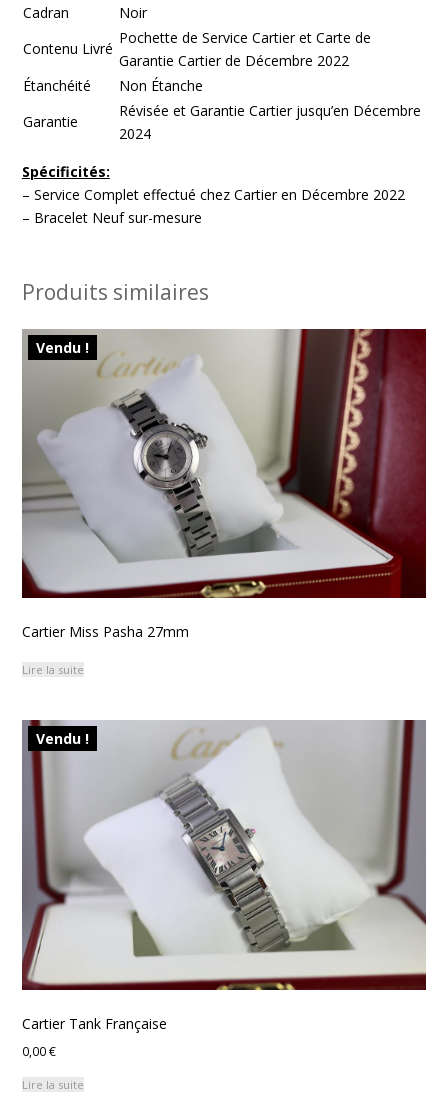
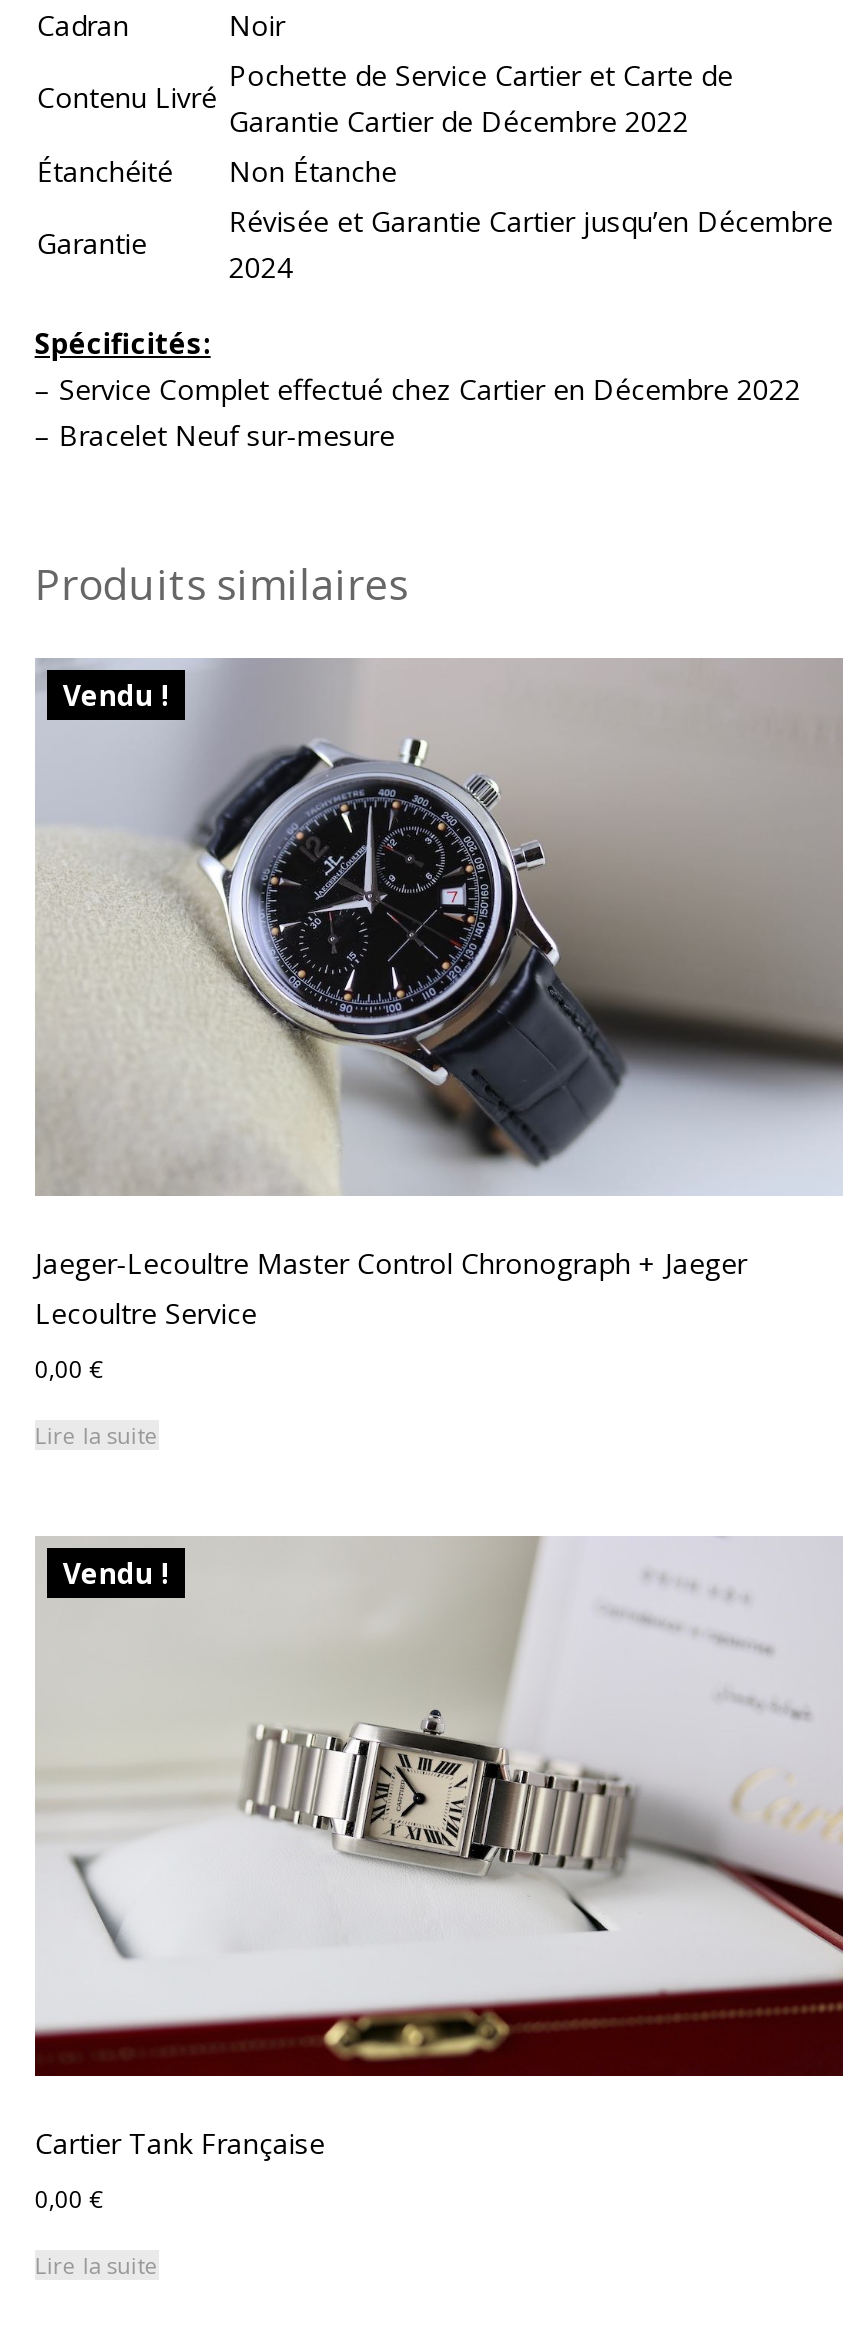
- [image]
- Cartier Miss Pasha 27mm
+ [image]
+ Jaeger-Lecoultre Master Control Chronograph + Jaeger
+ Lecoultre Service
+ 0,00 €

- [image]
+ [image]
